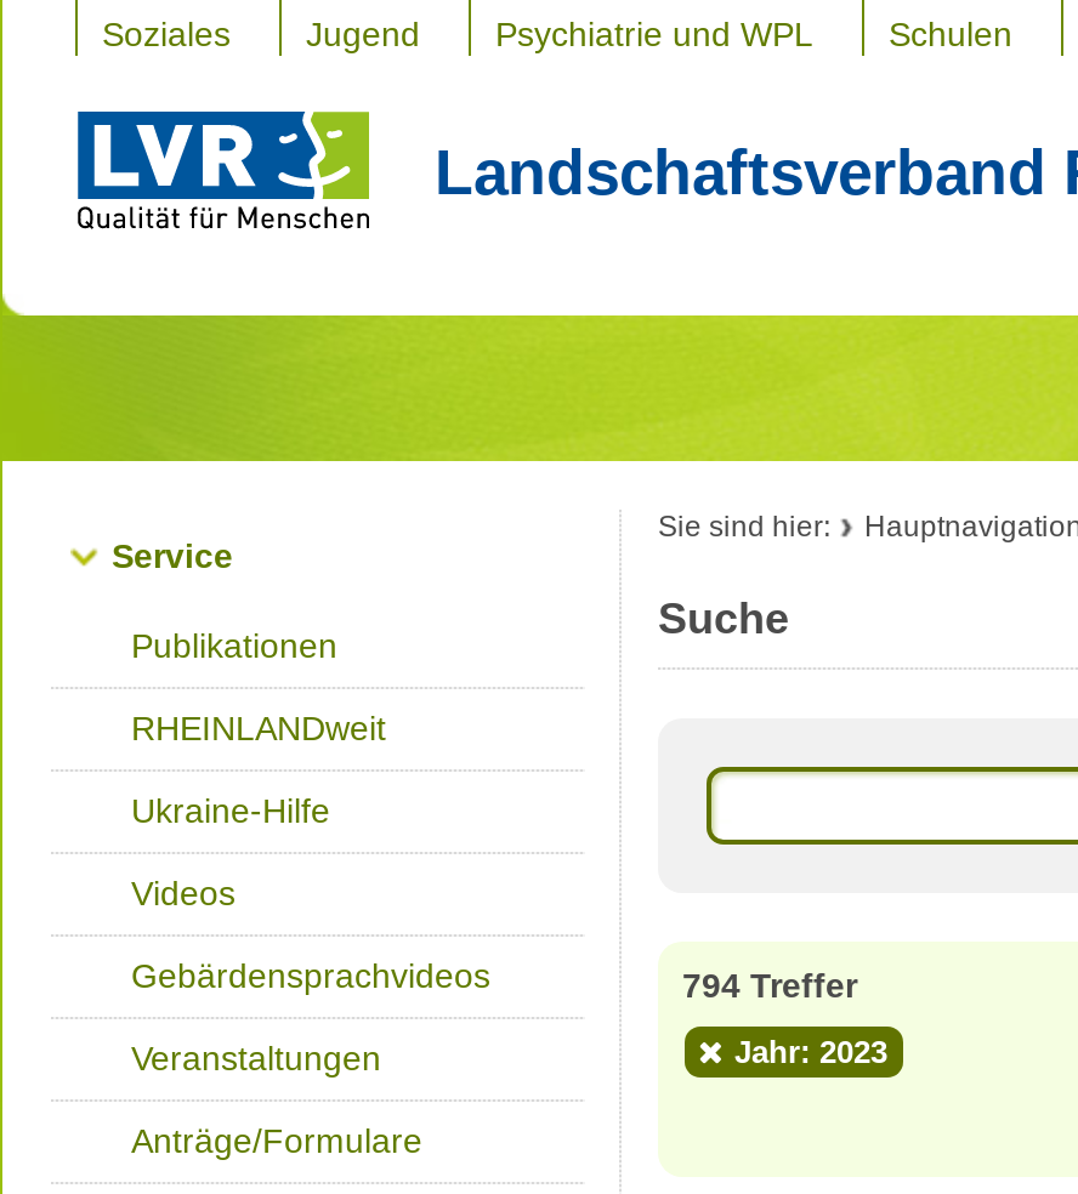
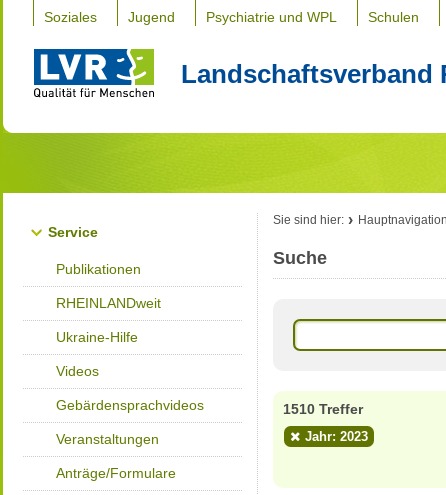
- 794 Treffer
+ 1510 Treffer
